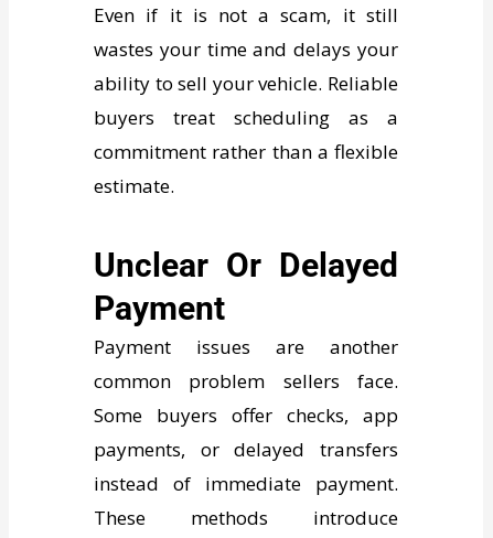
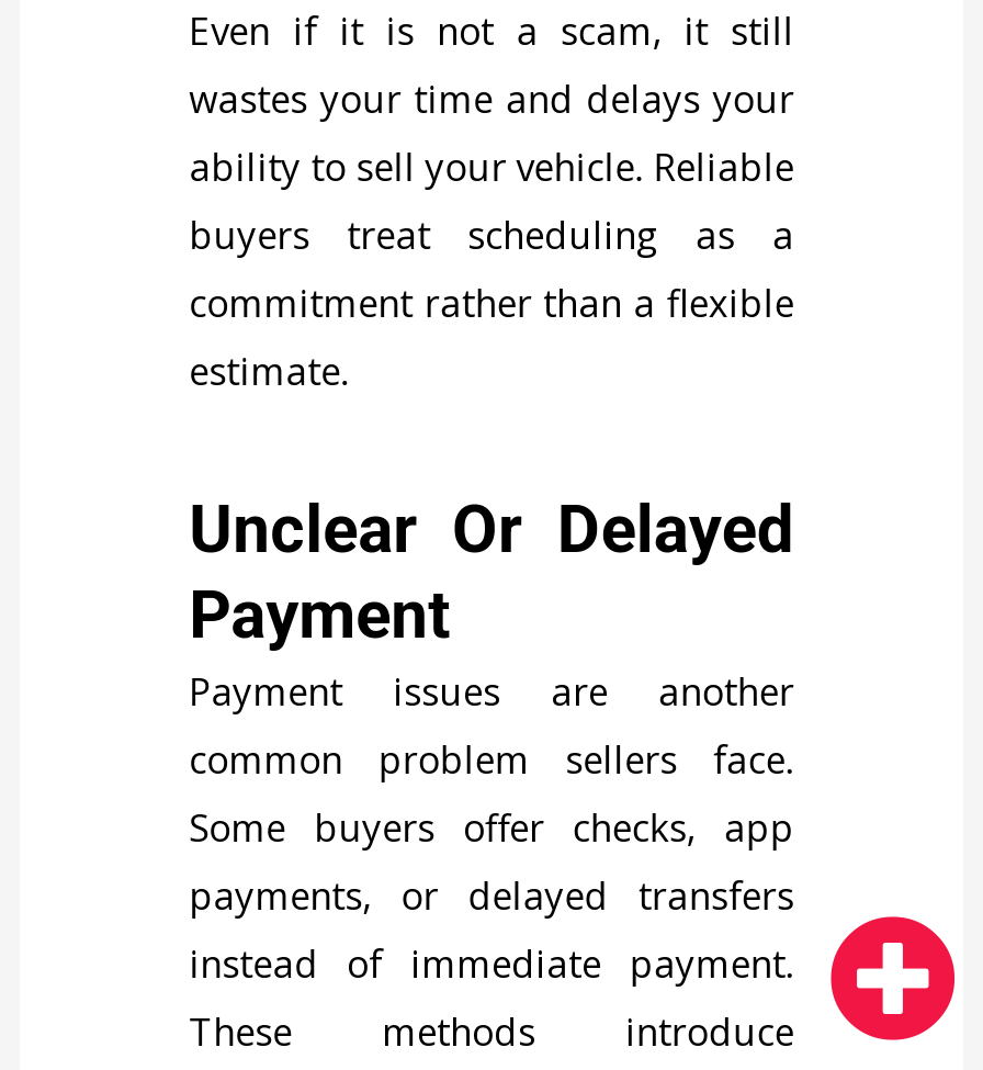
+ [image]
